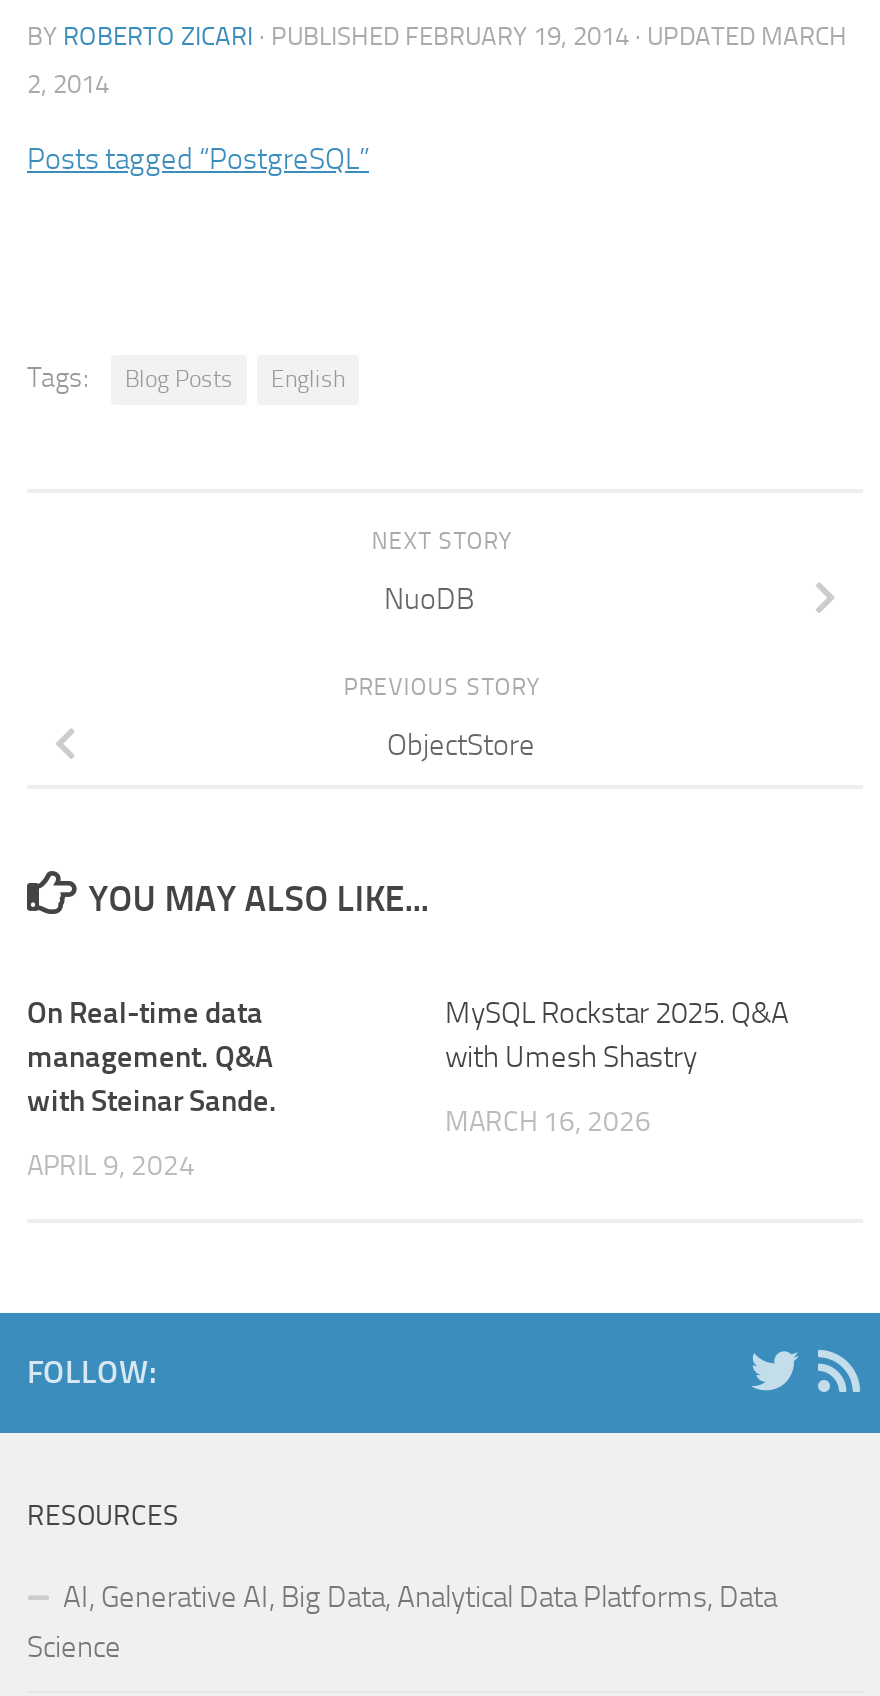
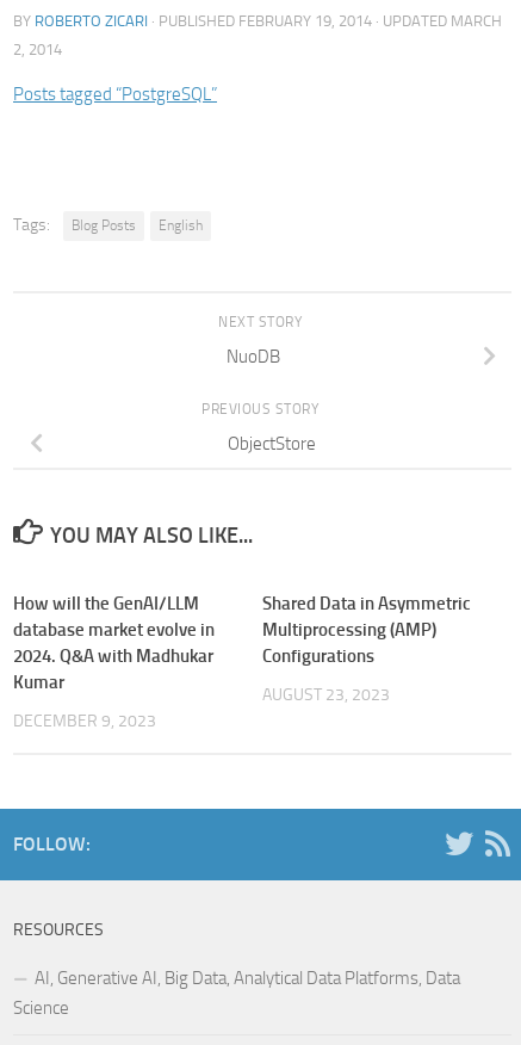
- On Real-time data
- management. Q&A
- with Steinar Sande.
+ How will the GenAI/LLM
+ database market evolve in
+ 2024. Q&A with Madhukar
+ Kumar

- MySQL Rockstar 2025. Q&A
- with Umesh Shastry
+ Shared Data in Asymmetric
+ Multiprocessing (AMP)
+ Configurations

- MARCH 16, 2026
+ AUGUST 23, 2023

- APRIL 9, 2024
+ DECEMBER 9, 2023
